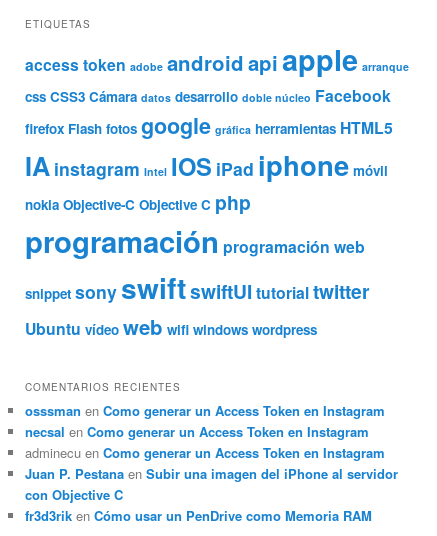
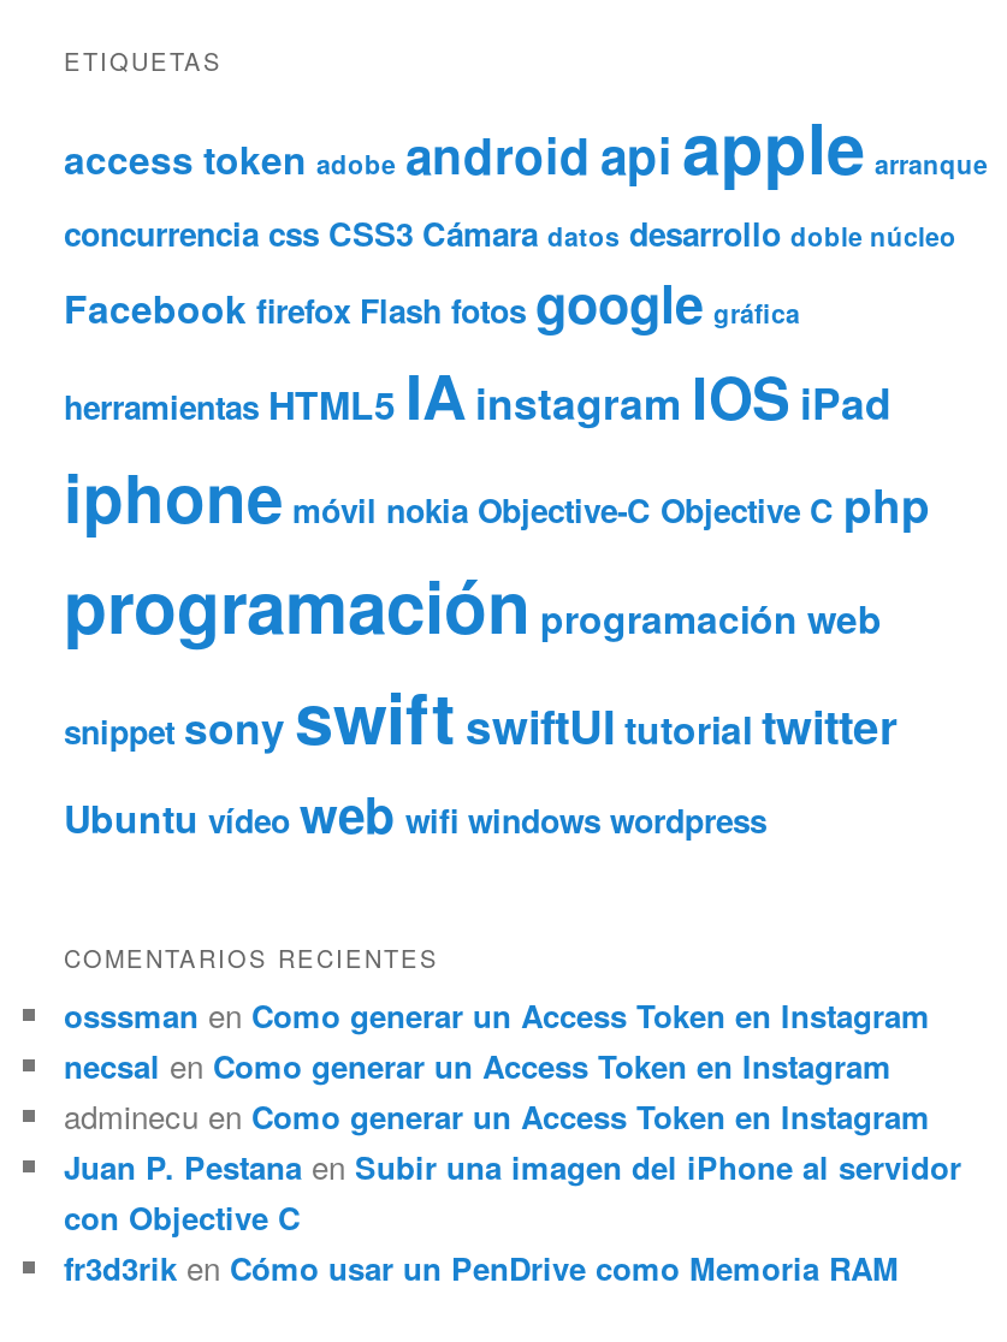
- css CSS3 Cámara datos desarrollo doble núcleo Facebook
- firefox Flash fotos google gráfica herramientas HTML5
- IA instagram Intel IOS iPad iphone móvil
- nokia Objective-C Objective C php
+ concurrencia css CSS3 Cámara datos desarrollo doble núcleo
+ Facebook firefox Flash fotos google gráfica
+ herramientas HTML5 IA instagram IOS iPad
+ iphone móvil nokia Objective-C Objective C php
